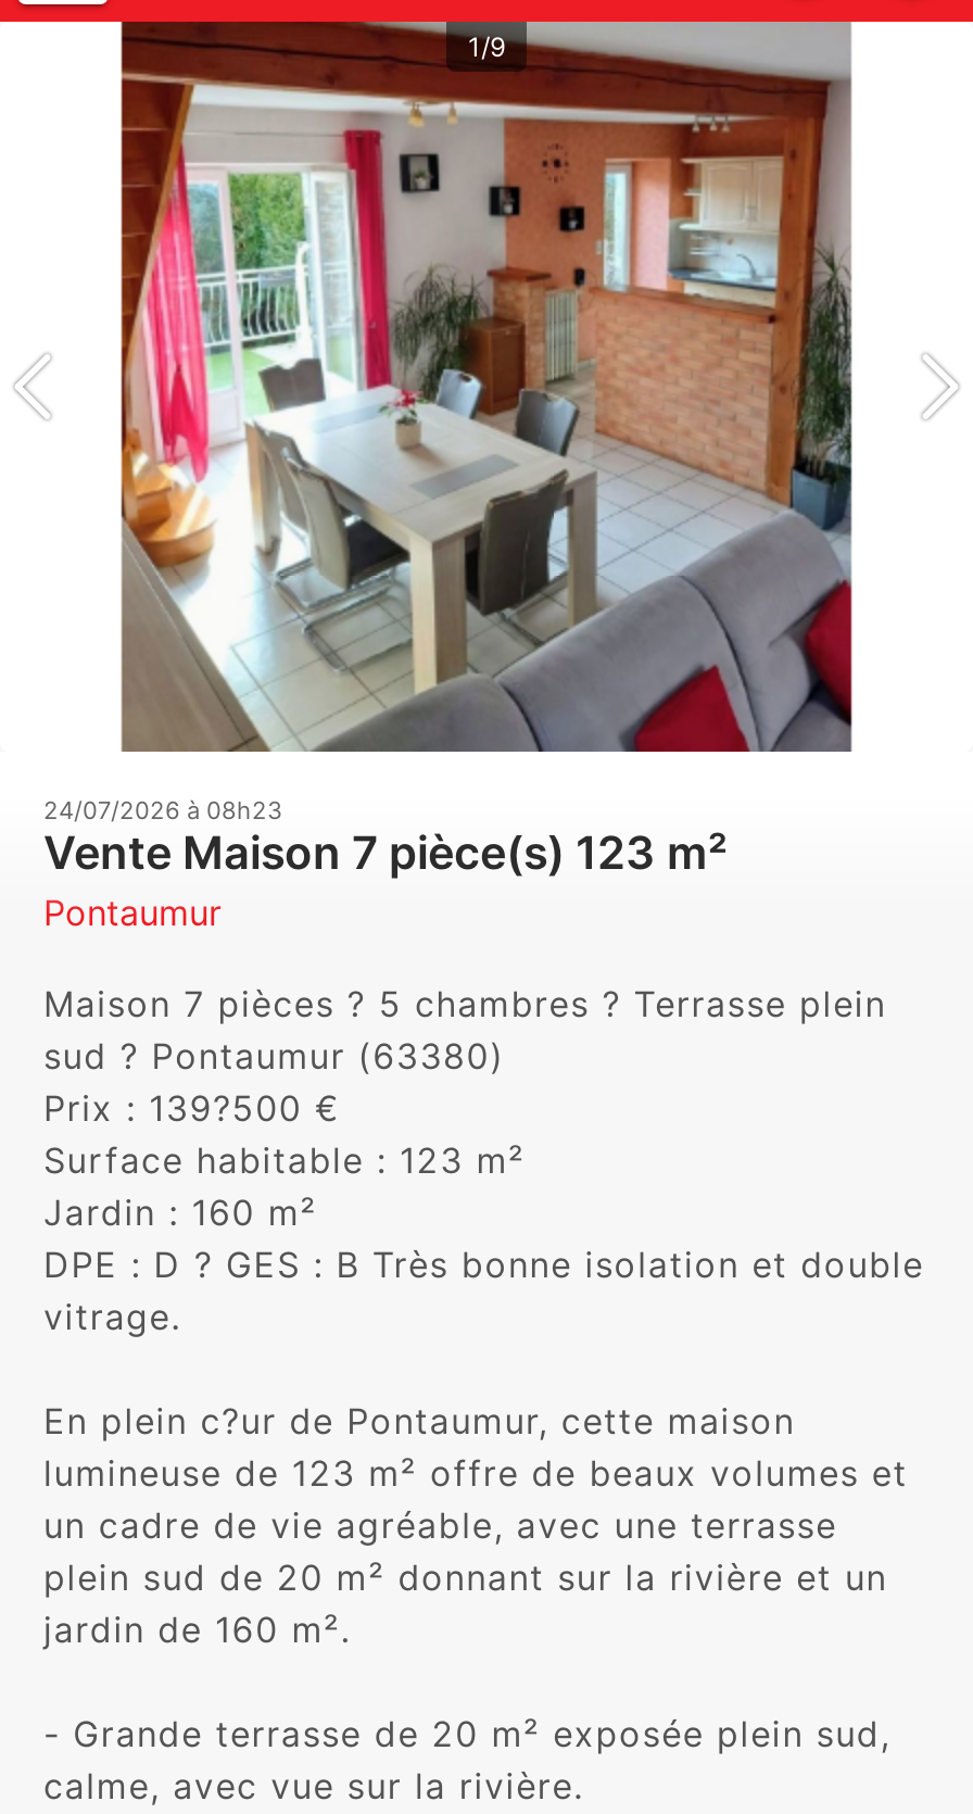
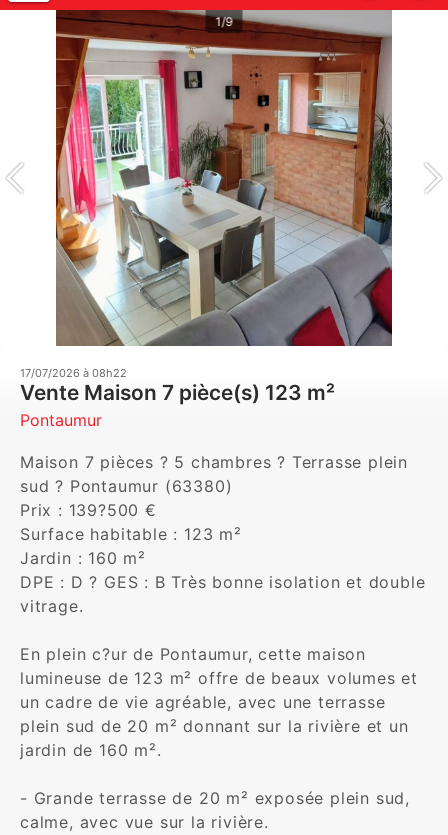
- 24/07/2026 à 08h23
+ 17/07/2026 à 08h22
